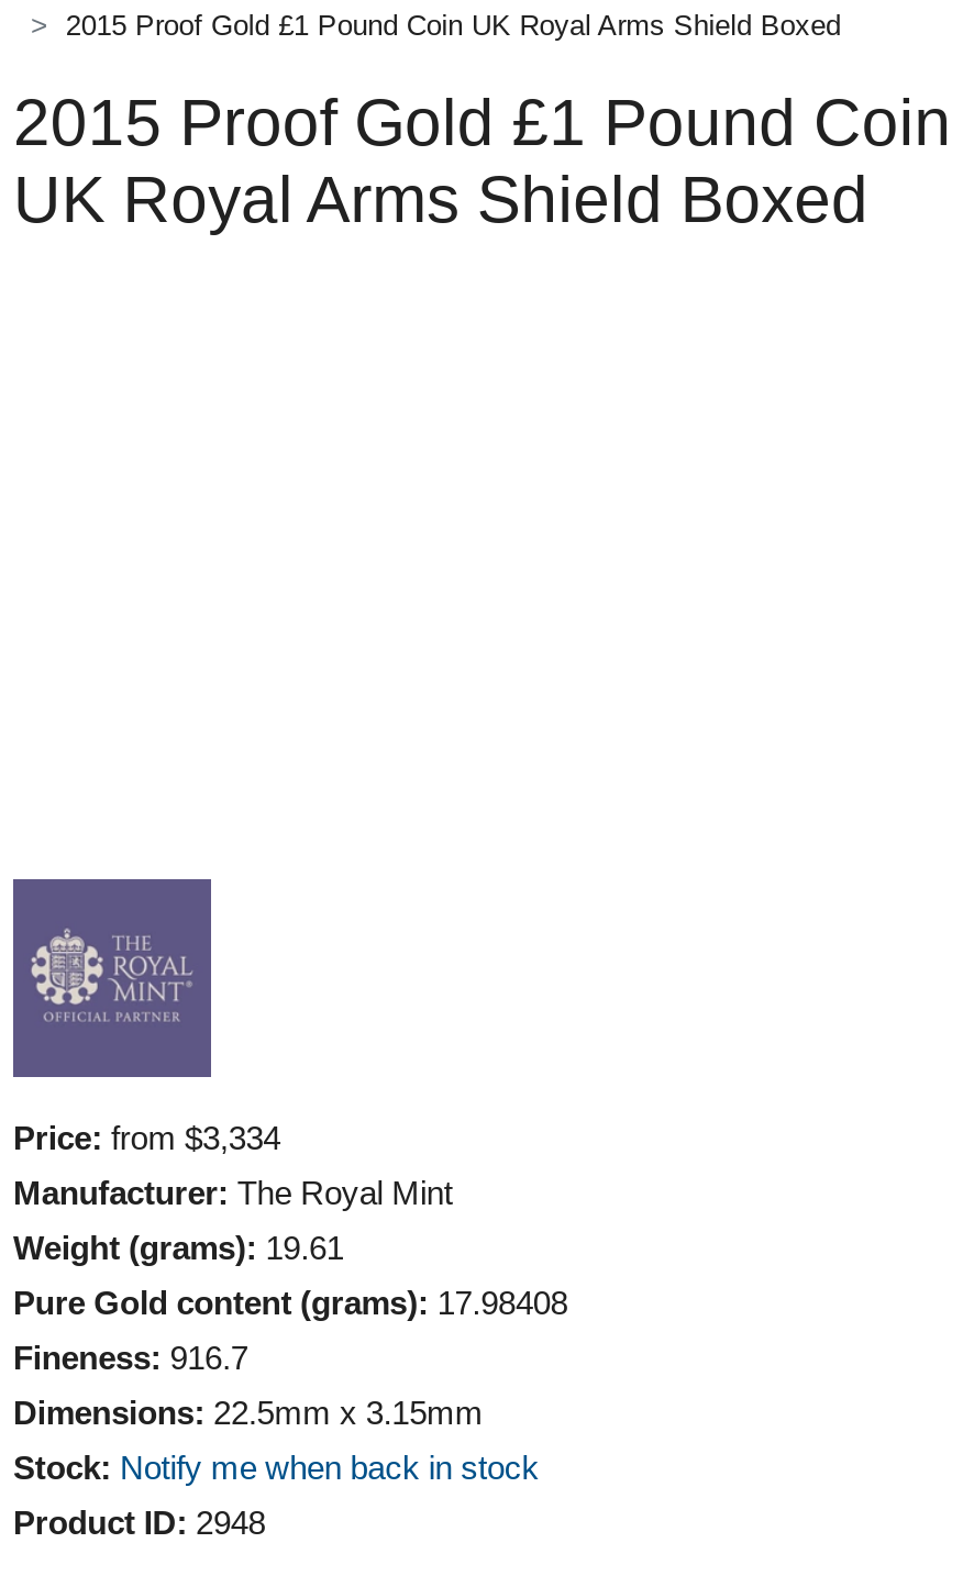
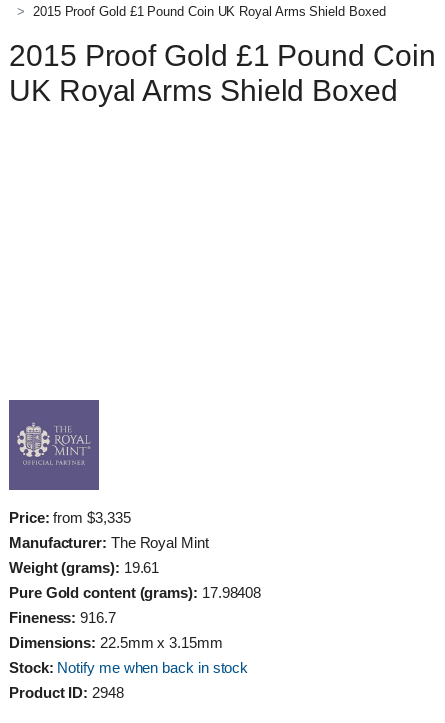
- Price: from $3,334
+ Price: from $3,335
